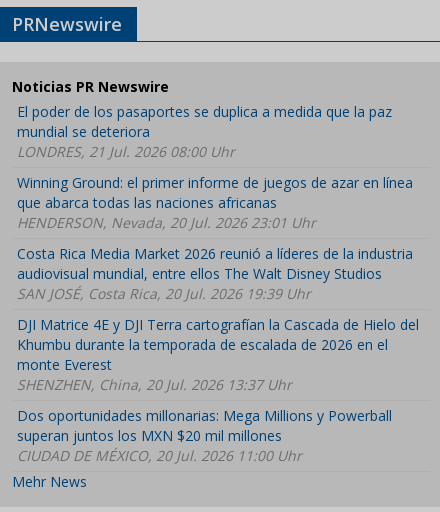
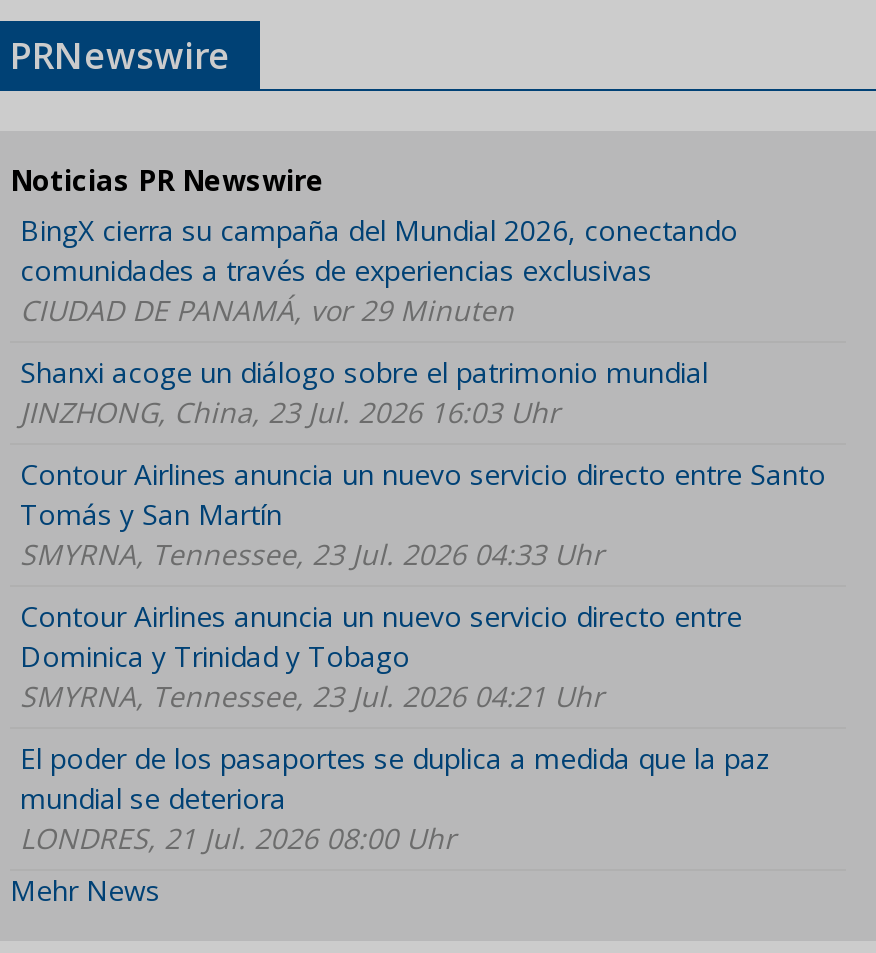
+ BingX cierra su campaña del Mundial 2026, conectando
+ comunidades a través de experiencias exclusivas
+ CIUDAD DE PANAMÁ, vor 29 Minuten
+ Shanxi acoge un diálogo sobre el patrimonio mundial
+ JINZHONG, China, 23 Jul. 2026 16:03 Uhr
+ Contour Airlines anuncia un nuevo servicio directo entre Santo
+ Tomás y San Martín
+ SMYRNA, Tennessee, 23 Jul. 2026 04:33 Uhr
+ Contour Airlines anuncia un nuevo servicio directo entre
+ Dominica y Trinidad y Tobago
+ SMYRNA, Tennessee, 23 Jul. 2026 04:21 Uhr

moved down: El poder de los pasaportes se duplica a medida que la paz | mundial se deteriora | LONDRES, 21 Jul. 2026 08:00 Uhr

- Winning Ground: el primer informe de juegos de azar en línea
- que abarca todas las naciones africanas
- HENDERSON, Nevada, 20 Jul. 2026 23:01 Uhr
- Costa Rica Media Market 2026 reunió a líderes de la industria
- audiovisual mundial, entre ellos The Walt Disney Studios
- SAN JOSÉ, Costa Rica, 20 Jul. 2026 19:39 Uhr
- DJI Matrice 4E y DJI Terra cartografían la Cascada de Hielo del
- Khumbu durante la temporada de escalada de 2026 en el
- monte Everest
- SHENZHEN, China, 20 Jul. 2026 13:37 Uhr
- Dos oportunidades millonarias: Mega Millions y Powerball
- superan juntos los MXN $20 mil millones
- CIUDAD DE MÉXICO, 20 Jul. 2026 11:00 Uhr
